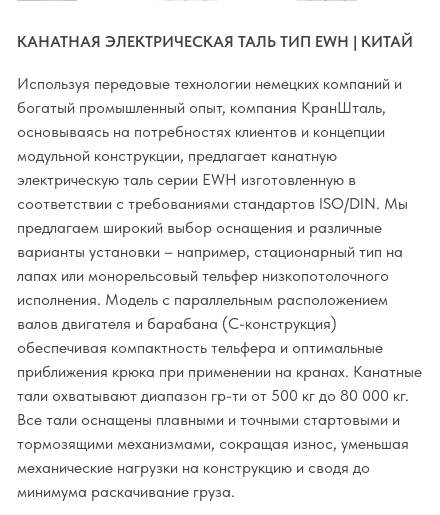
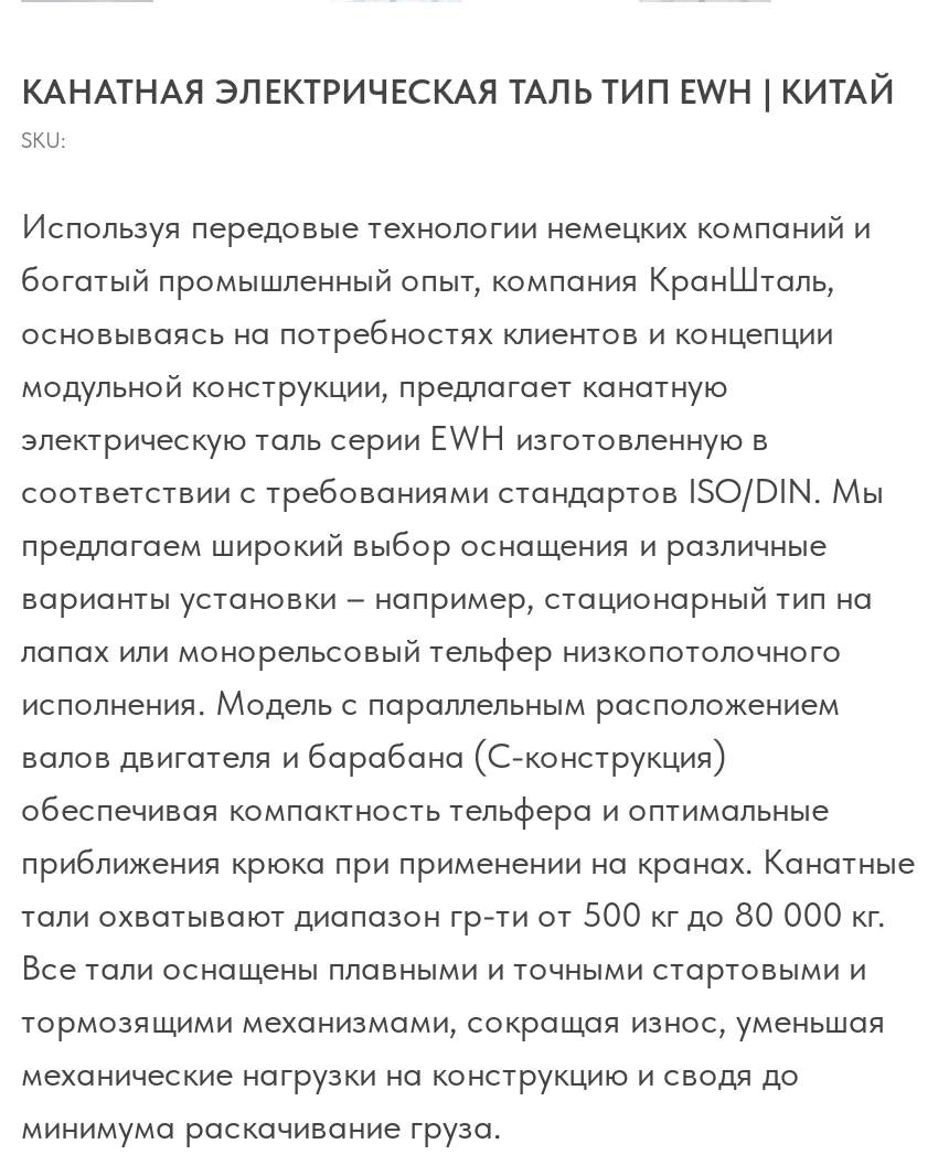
+ SKU:
